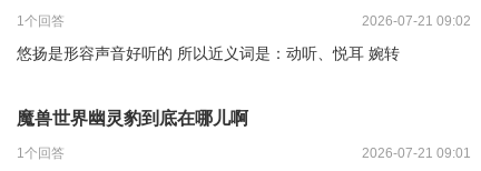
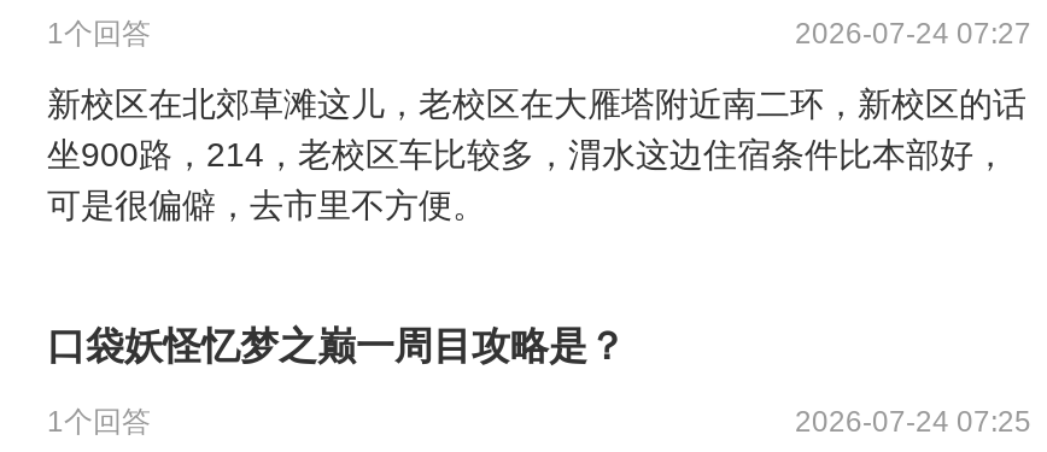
- 2026-07-21 09:02
+ 2026-07-24 07:27

- 悠扬是形容声音好听的 所以近义词是：动听、悦耳 婉转
+ 新校区在北郊草滩这儿，老校区在大雁塔附近南二环，新校区的话
+ 坐900路，214，老校区车比较多，渭水这边住宿条件比本部好，
+ 可是很偏僻，去市里不方便。

- 魔兽世界幽灵豹到底在哪儿啊
+ 口袋妖怪忆梦之巅一周目攻略是？

- 2026-07-21 09:01
+ 2026-07-24 07:25
